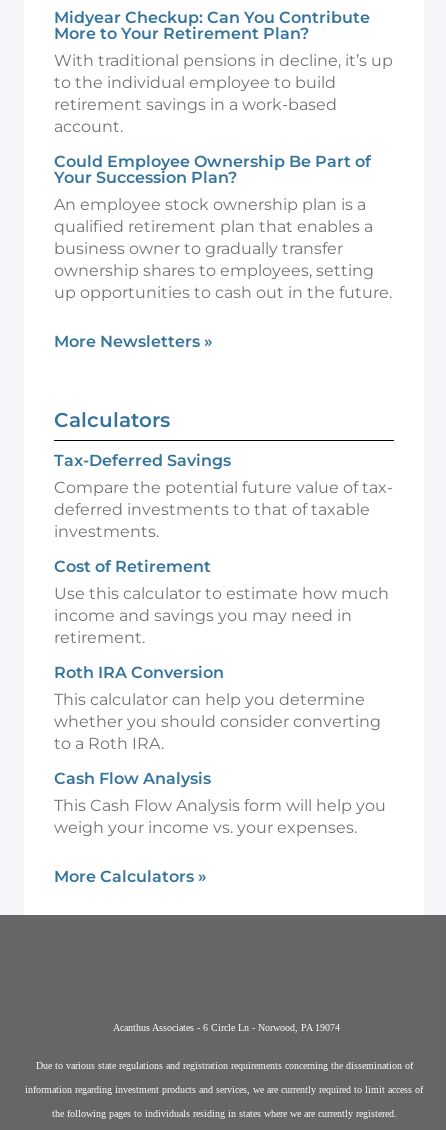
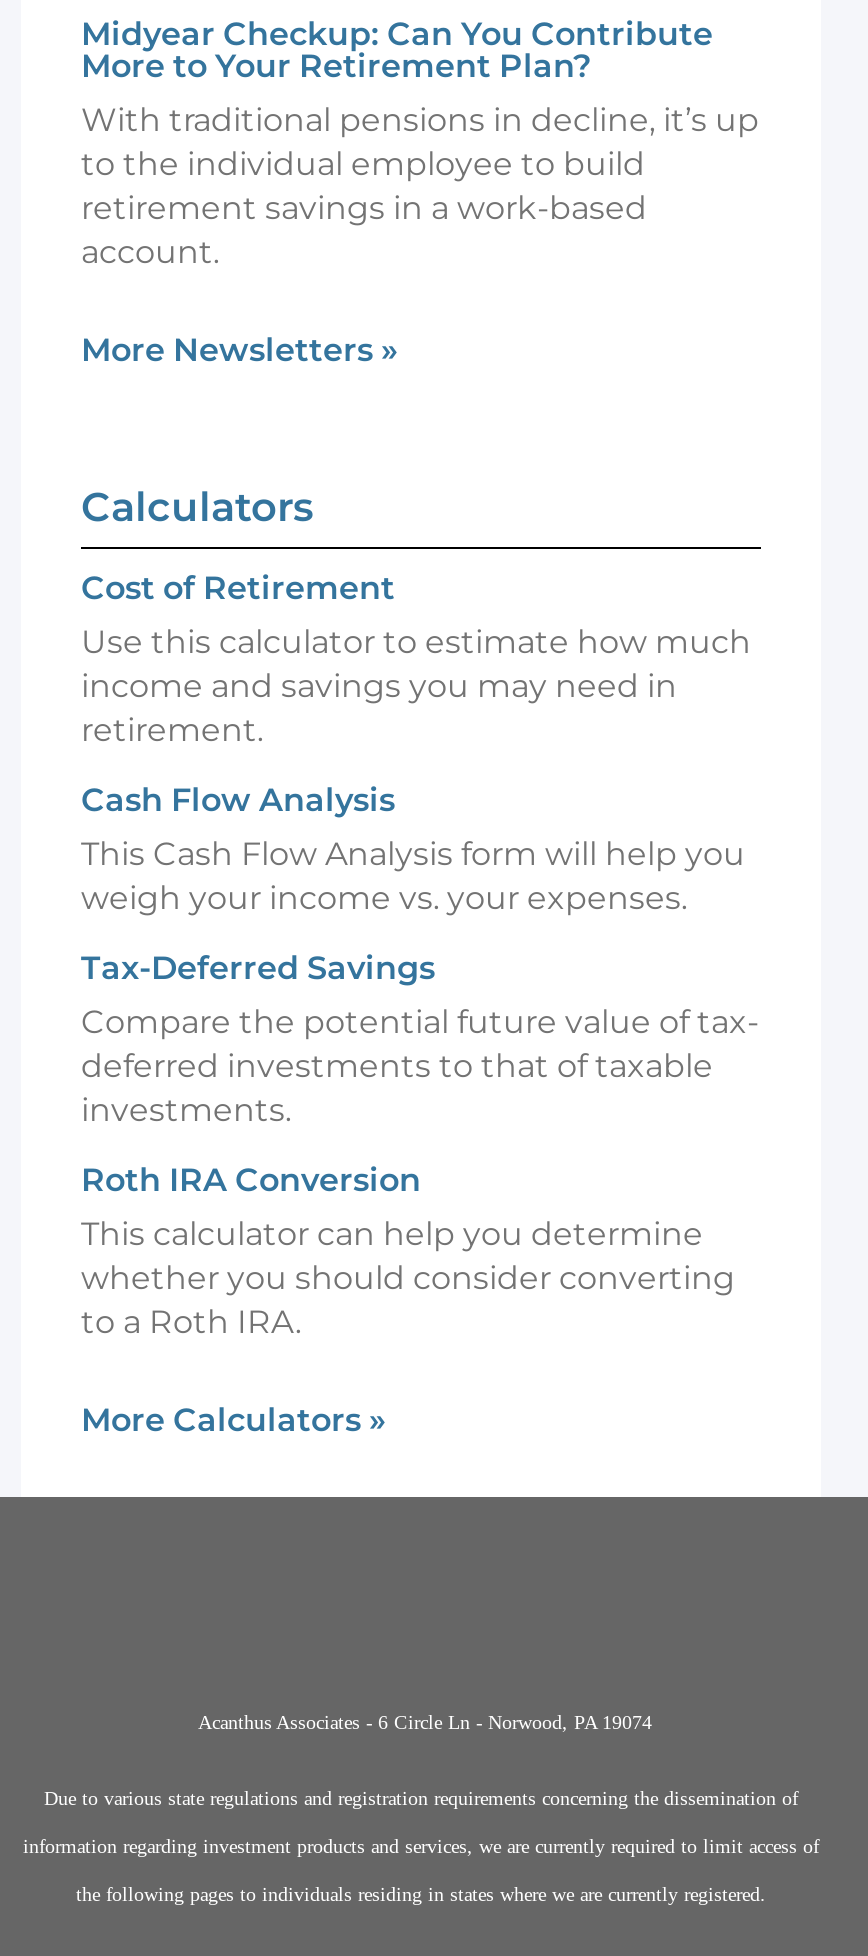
- Could Employee Ownership Be Part of
- Your Succession Plan?
- An employee stock ownership plan is a
- qualified retirement plan that enables a
- business owner to gradually transfer
- ownership shares to employees, setting
- up opportunities to cash out in the future.

moved down: Tax-Deferred Savings | Compare the potential future value of tax- | deferred investments to that of taxable | investments.

moved up: Cost of Retirement | Use this calculator to estimate how much | income and savings you may need in | retirement.

moved up: Cash Flow Analysis | This Cash Flow Analysis form will help you | weigh your income vs. your expenses.
